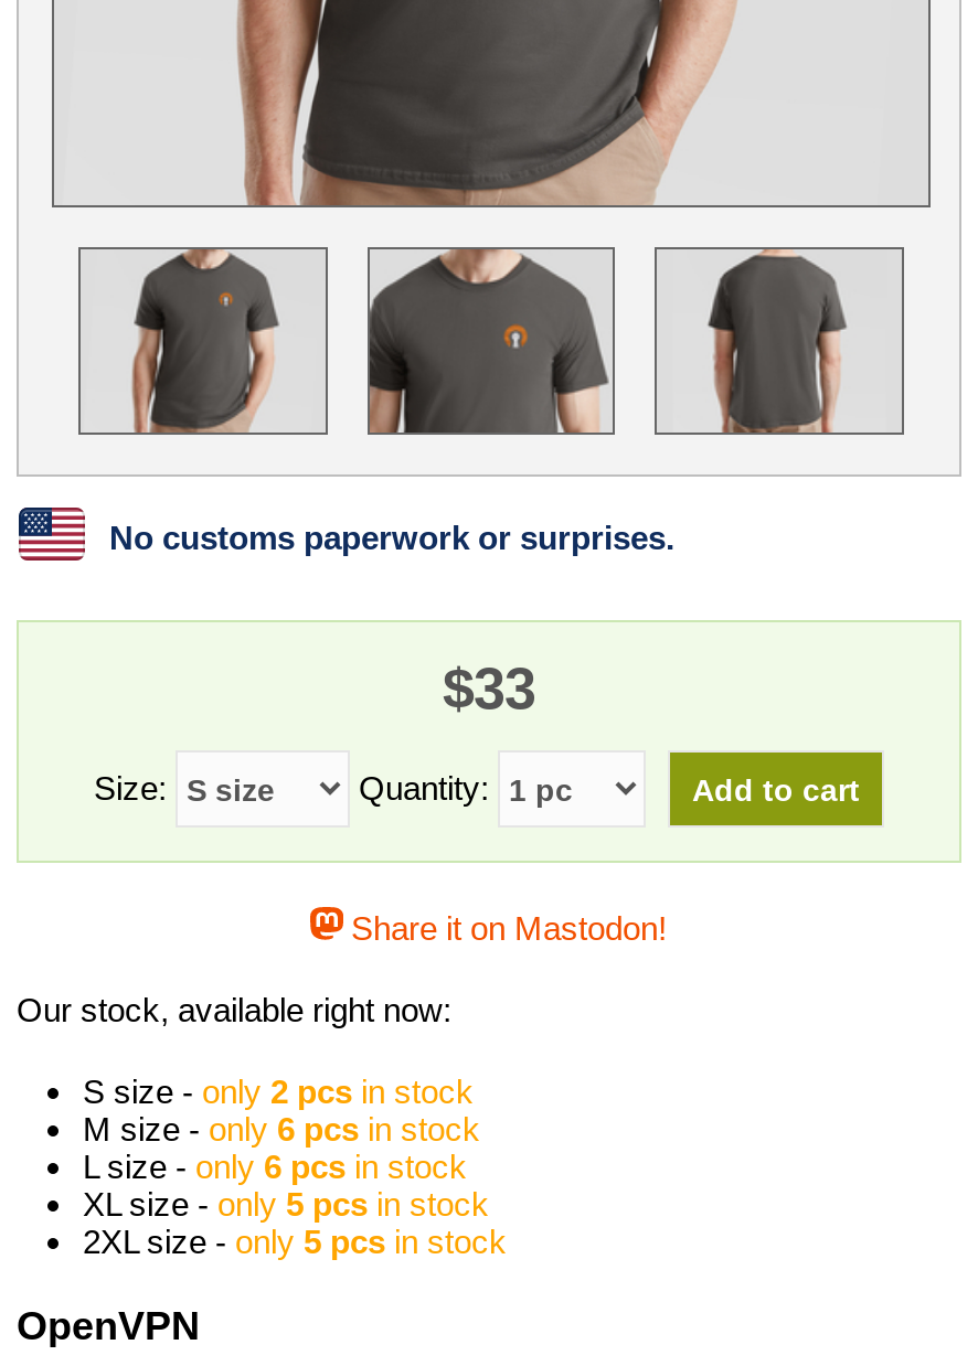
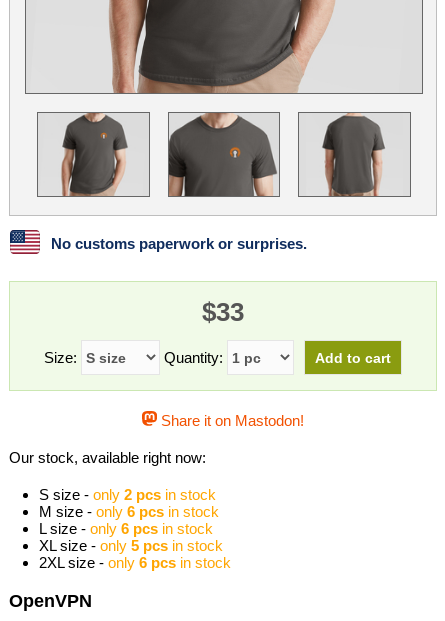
- 2XL size - only 5 pcs in stock
+ 2XL size - only 6 pcs in stock
